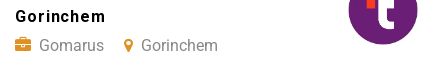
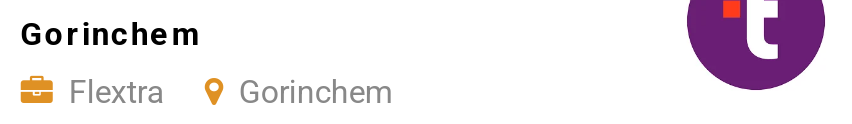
- Gomarus
+ Flextra
